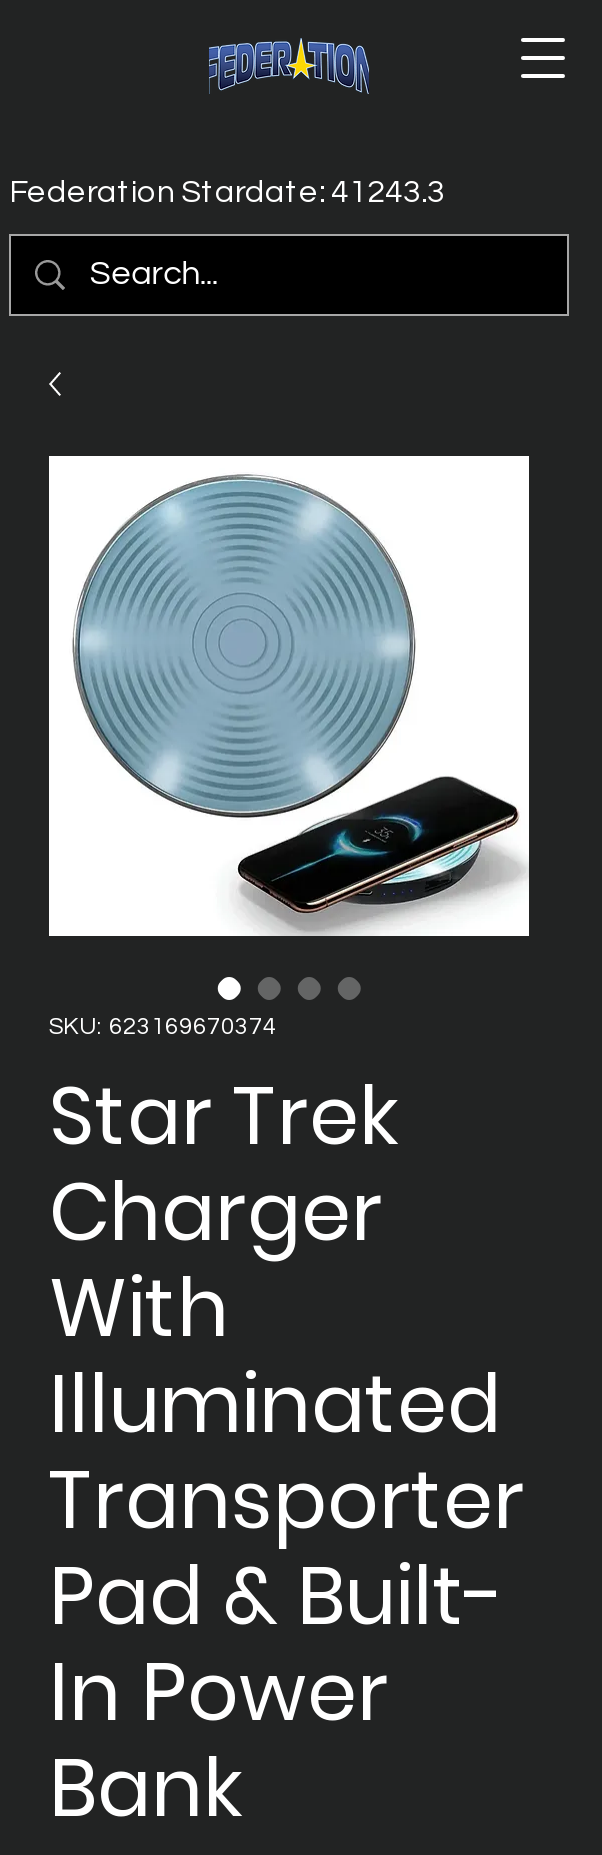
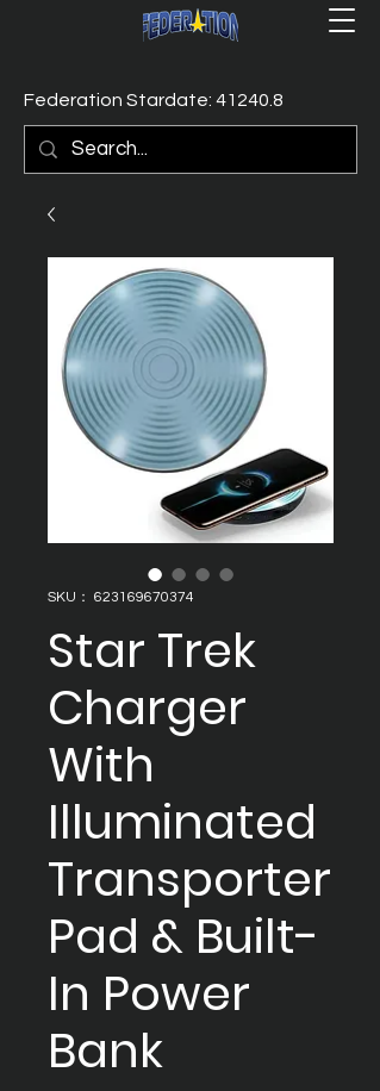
- Federation Stardate: 41243.3
+ Federation Stardate: 41240.8

- SKU: 623169670374
+ SKU： 623169670374
